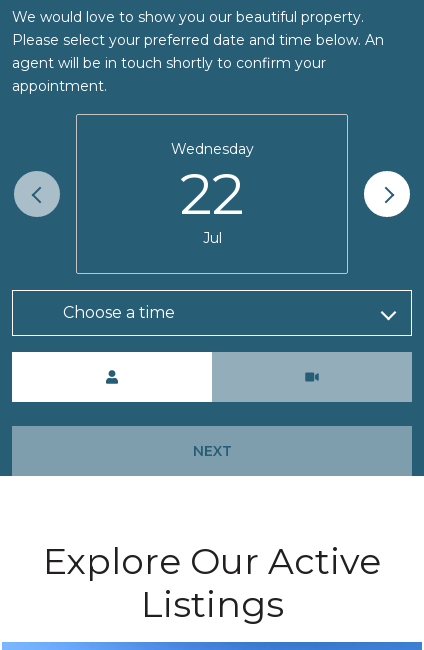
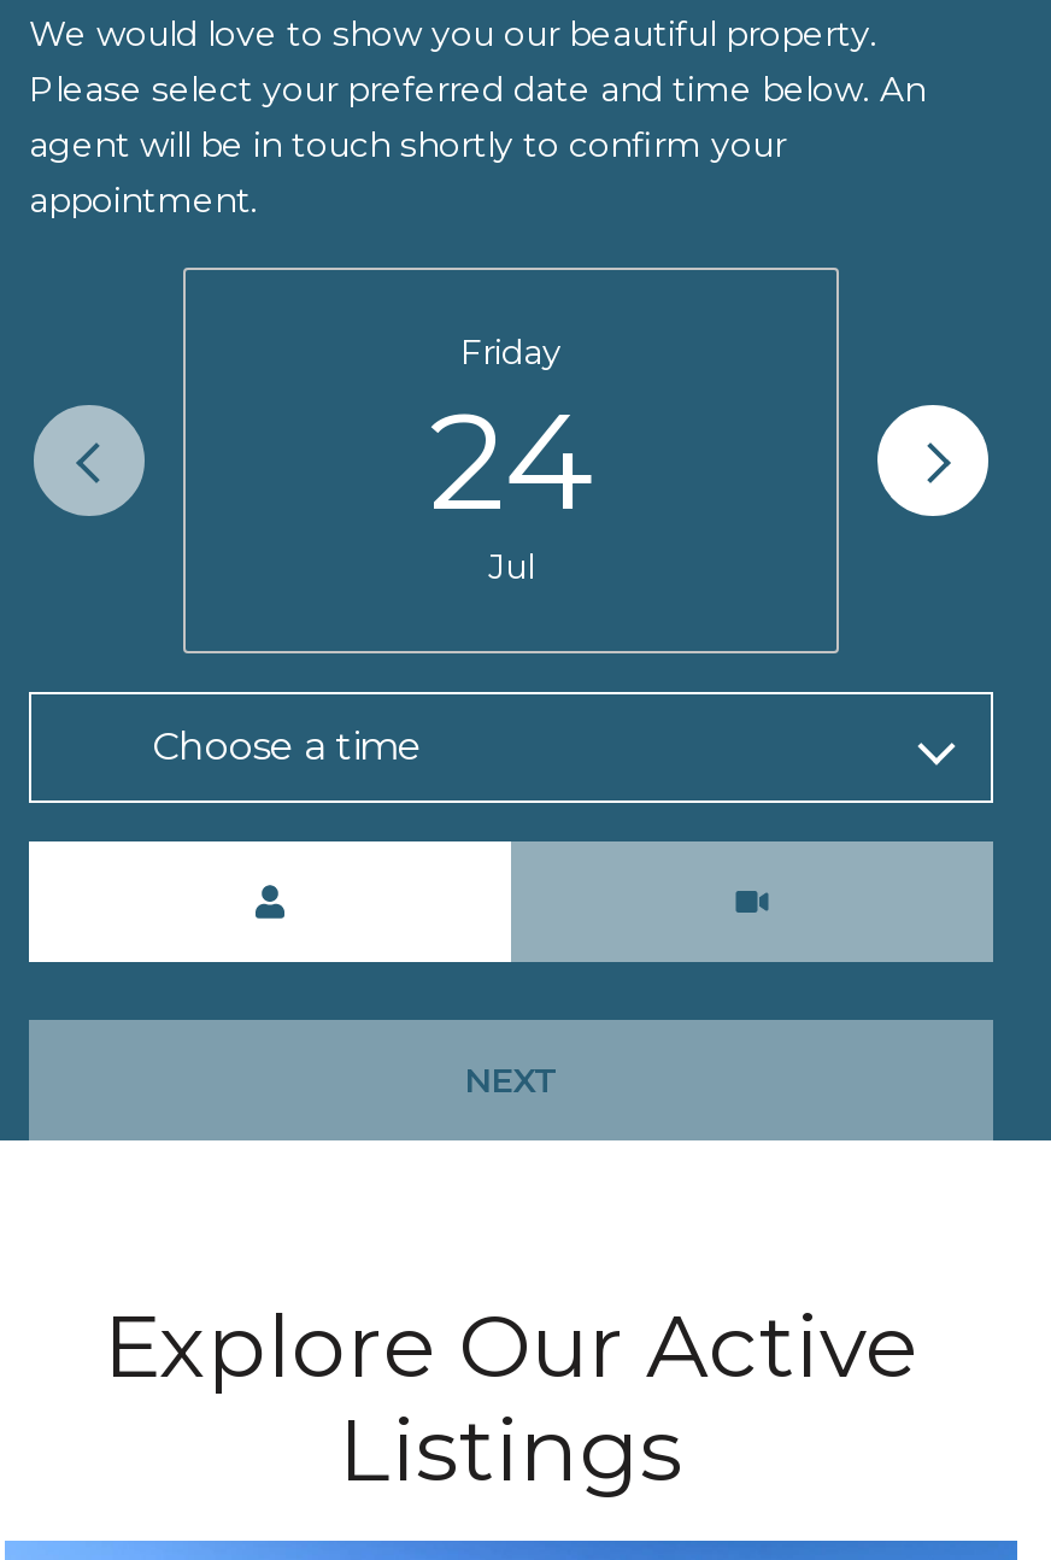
- Wednesday
- 22
+ Friday
+ 24
